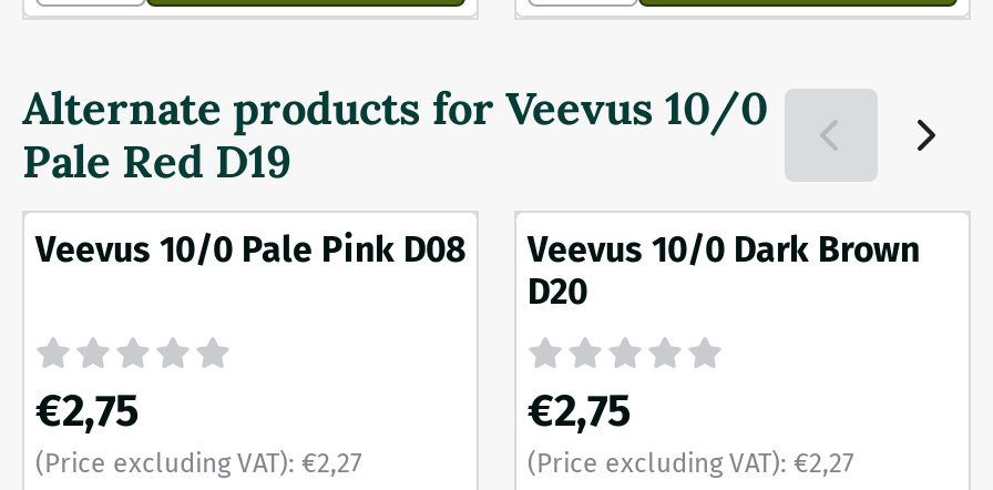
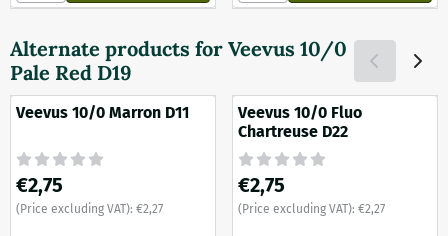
- Veevus 10/0 Pale Pink D08
+ Veevus 10/0 Marron D11

- Veevus 10/0 Dark Brown
- D20
+ Veevus 10/0 Fluo
+ Chartreuse D22
